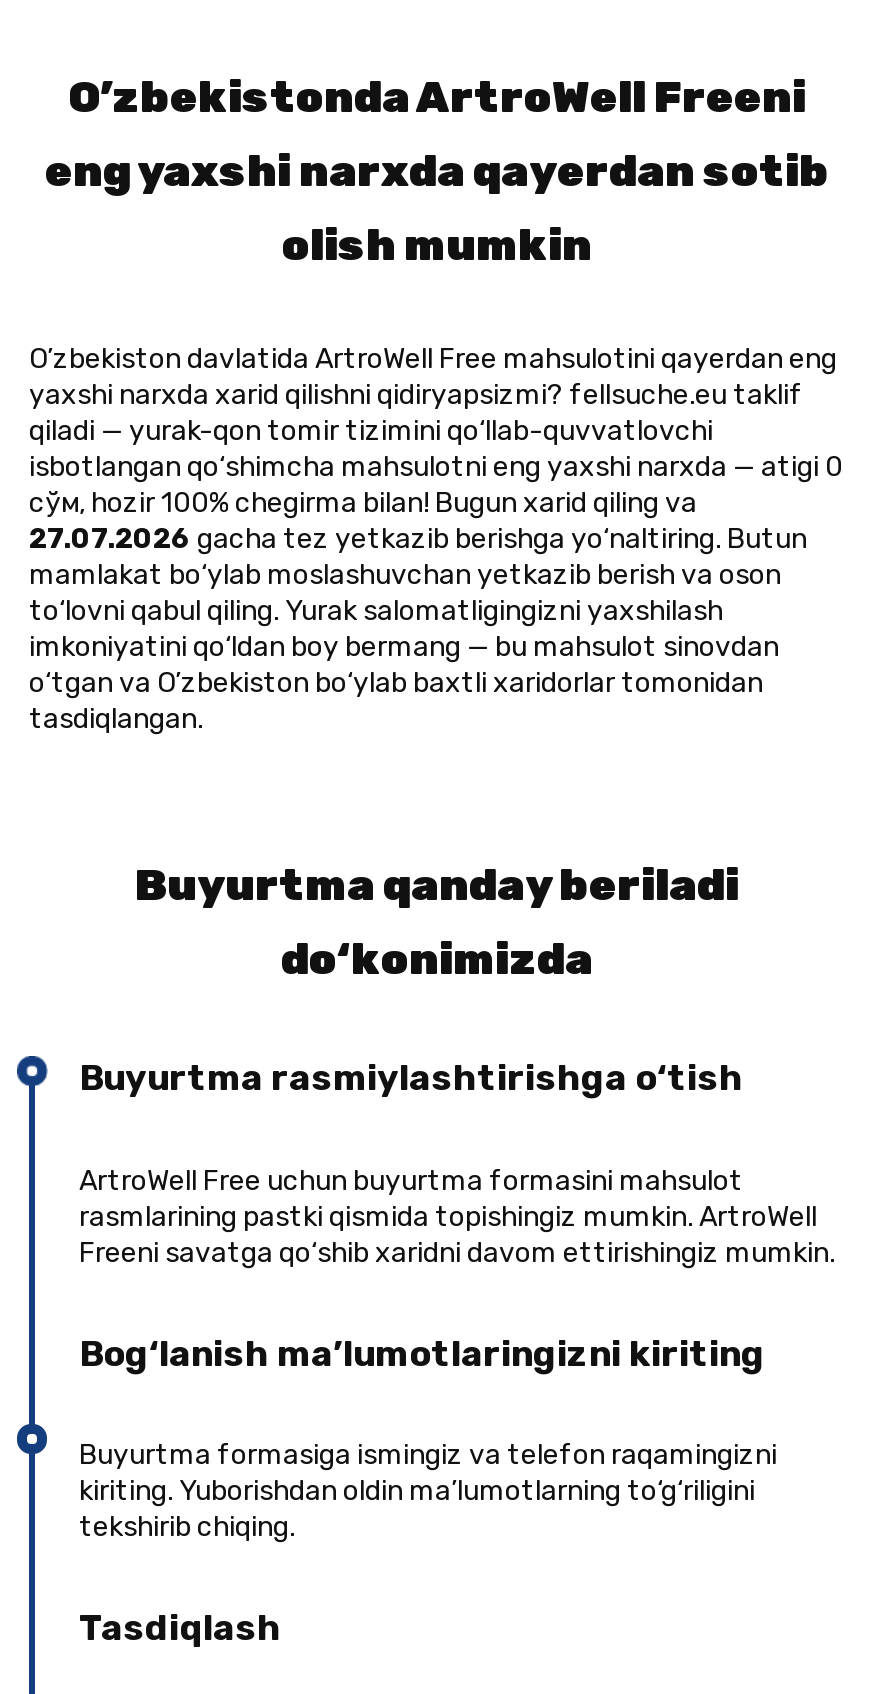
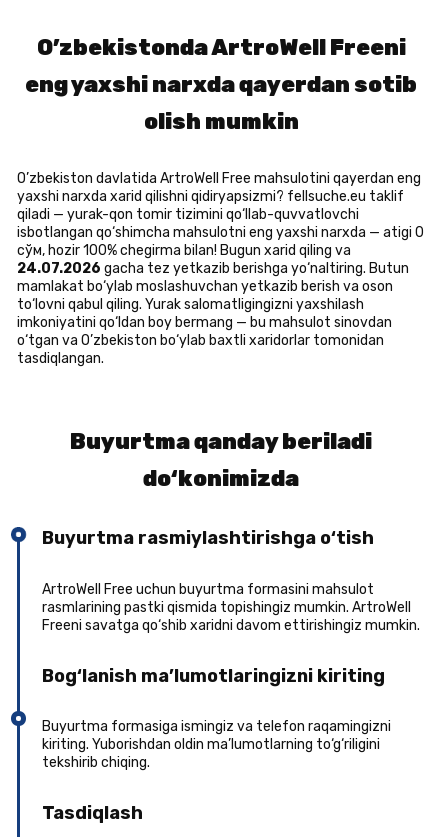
- 27.07.2026 gacha tez yetkazib berishga yo‘naltiring. Butun
+ 24.07.2026 gacha tez yetkazib berishga yo‘naltiring. Butun
